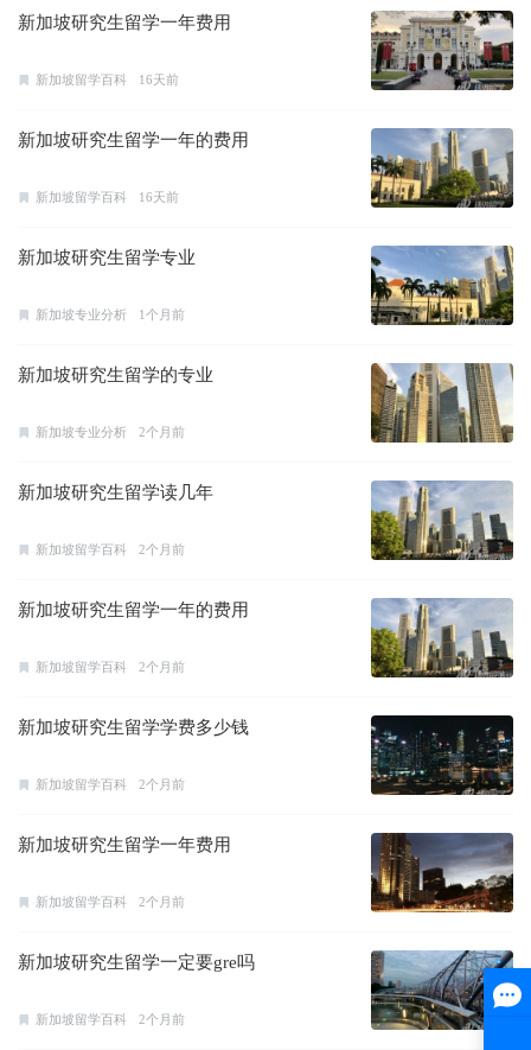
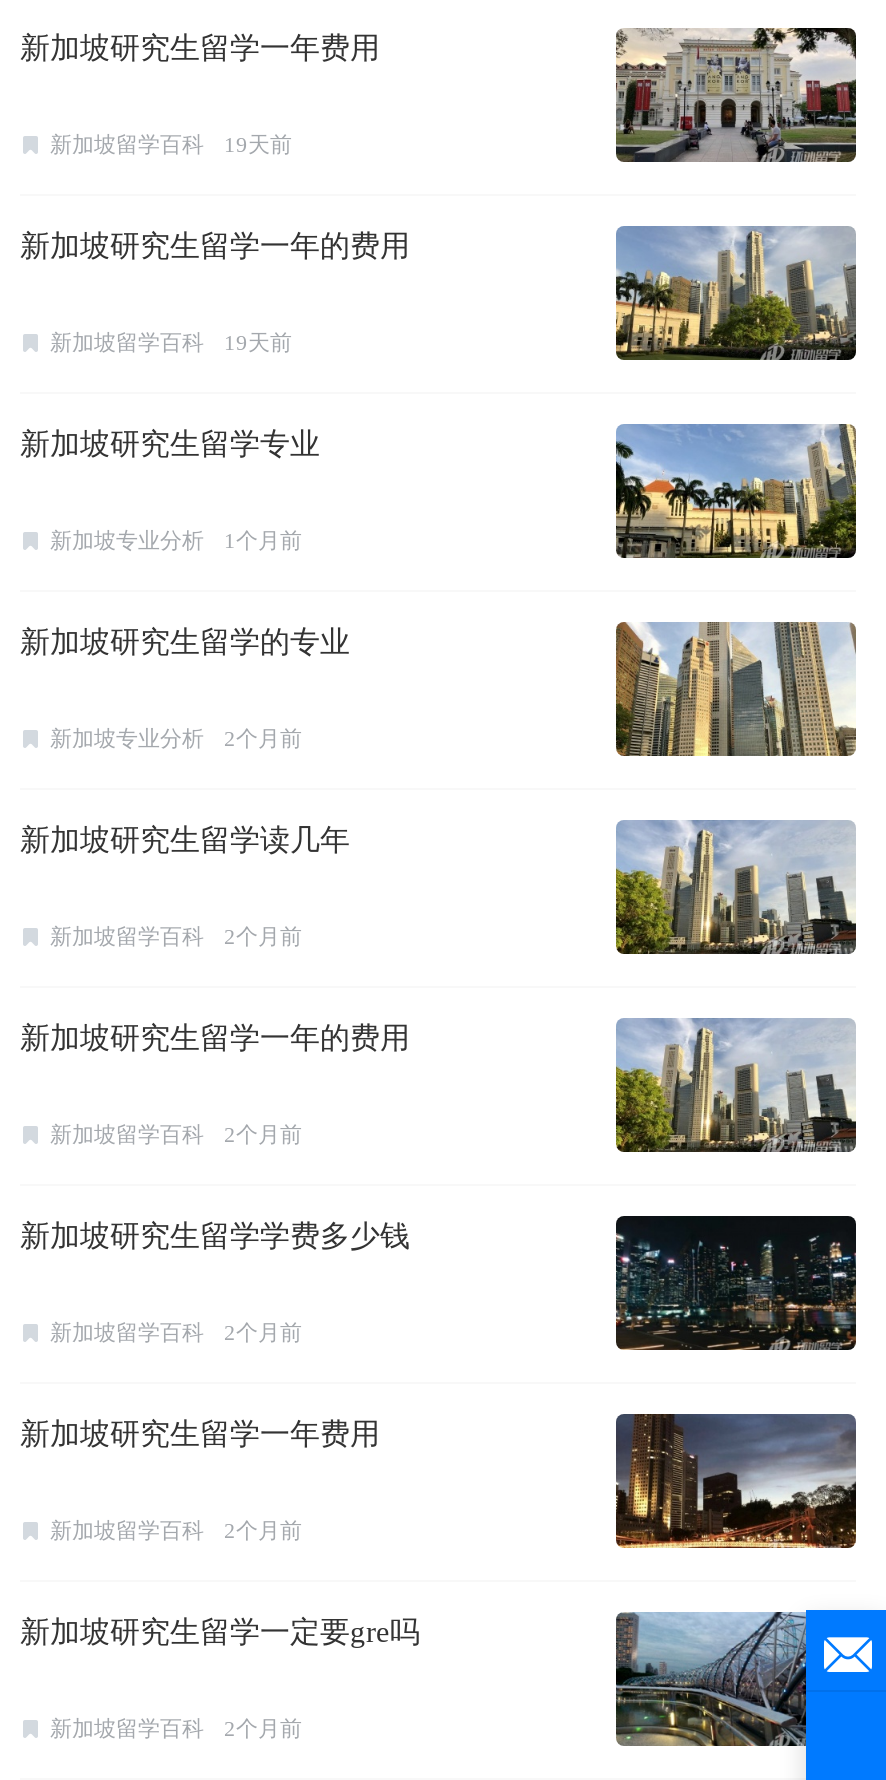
- 新加坡留学百科 16天前
+ 新加坡留学百科 19天前

- 新加坡留学百科 16天前
+ 新加坡留学百科 19天前

- [image]
+ [image]
